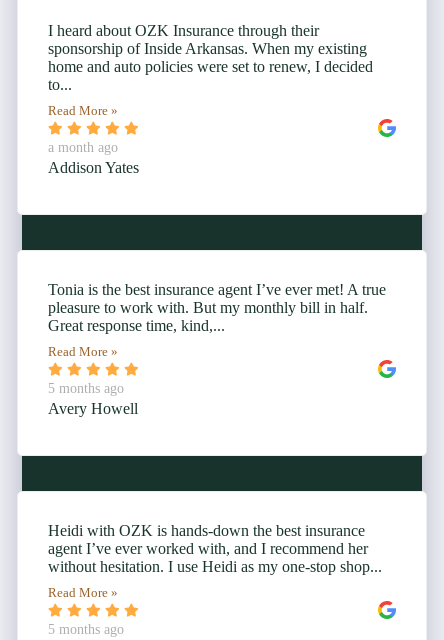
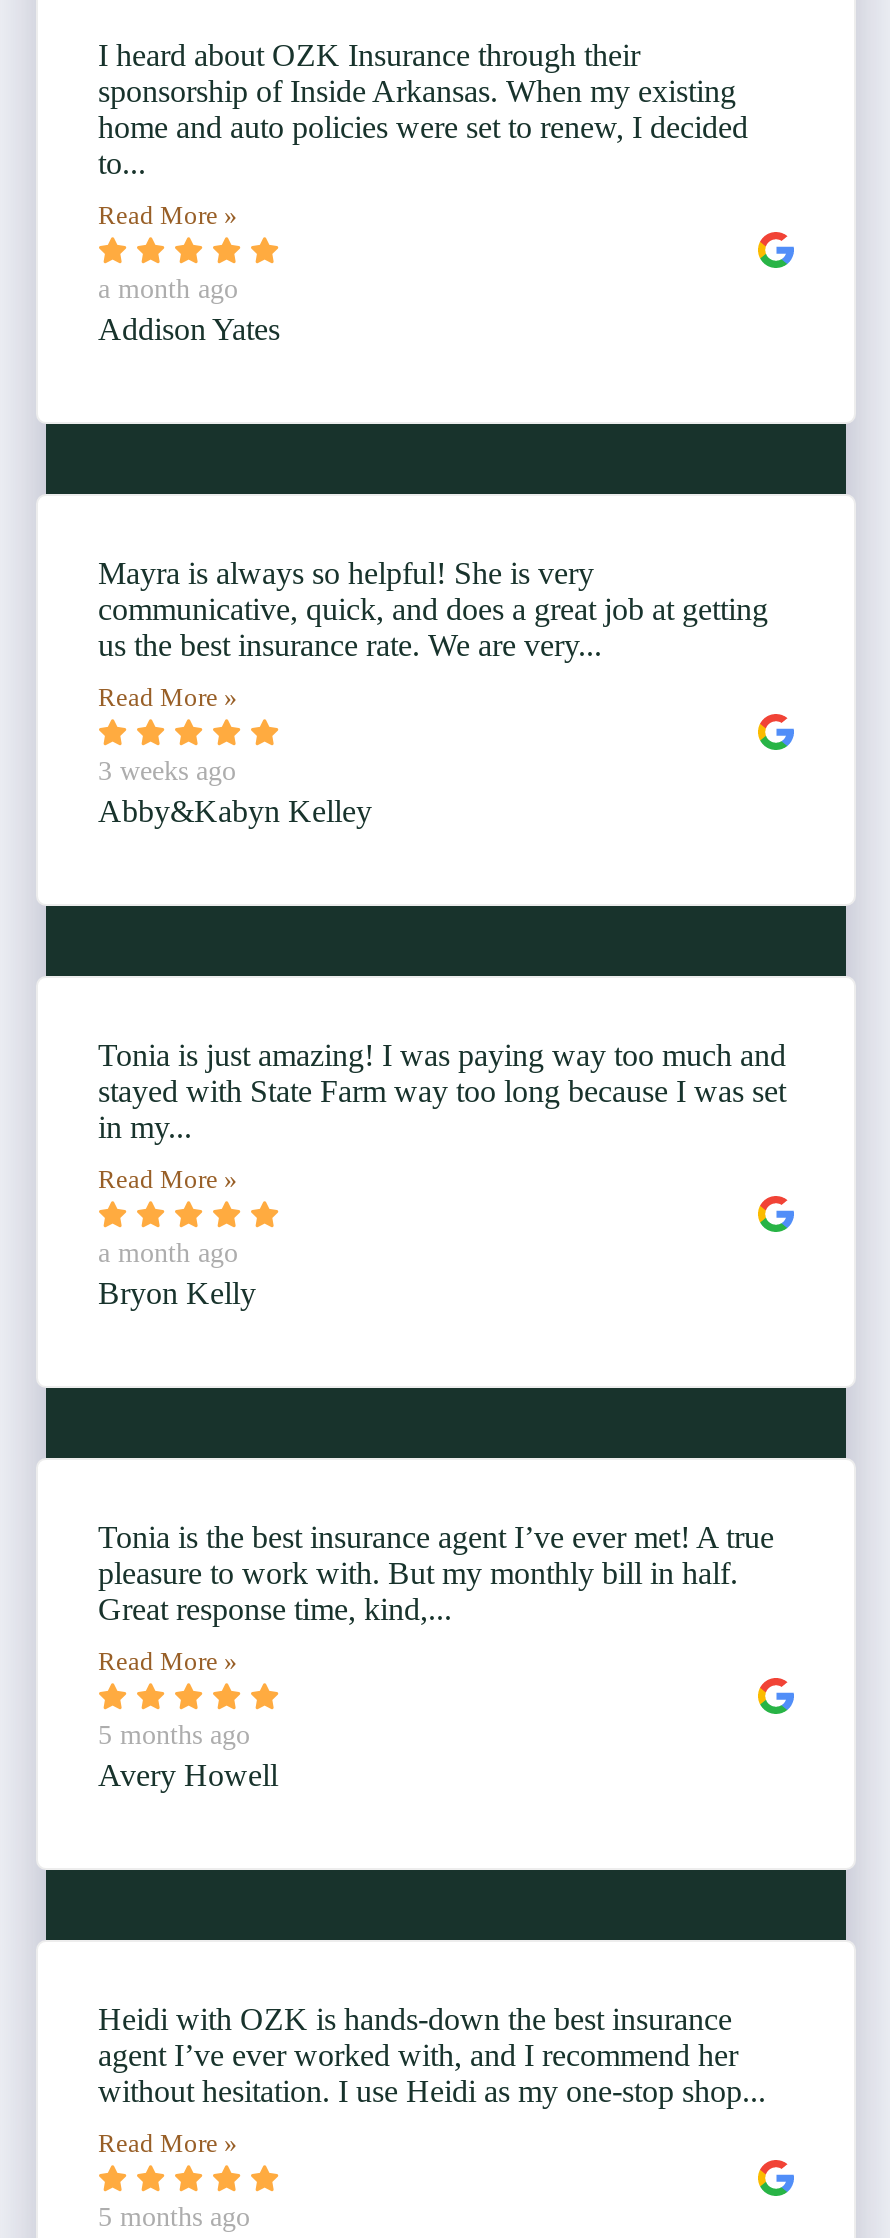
+ Mayra is always so helpful! She is very
+ communicative, quick, and does a great job at getting
+ us the best insurance rate. We are very...
+ Read More »
+ 3 weeks ago
+ Abby&Kabyn Kelley

+ Tonia is just amazing! I was paying way too much and
+ stayed with State Farm way too long because I was set
+ in my...
+ Read More »
+ a month ago
+ Bryon Kelly
